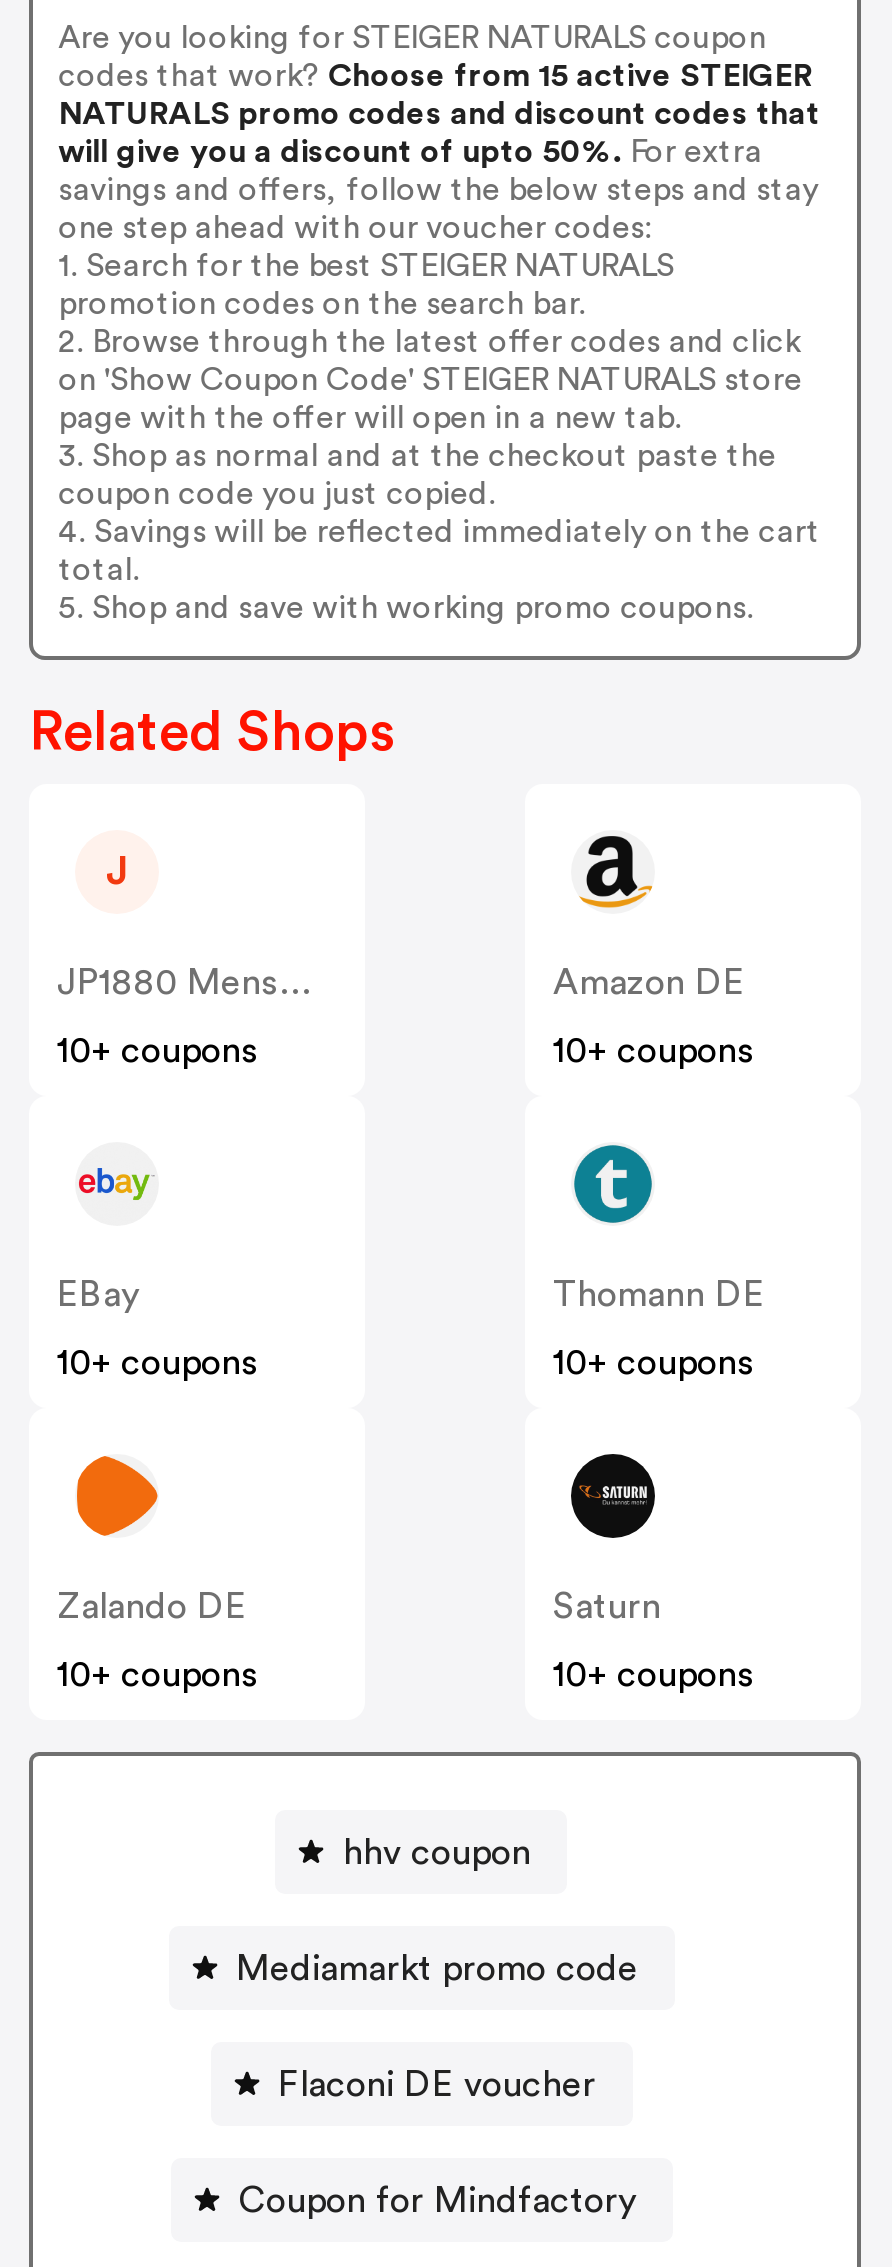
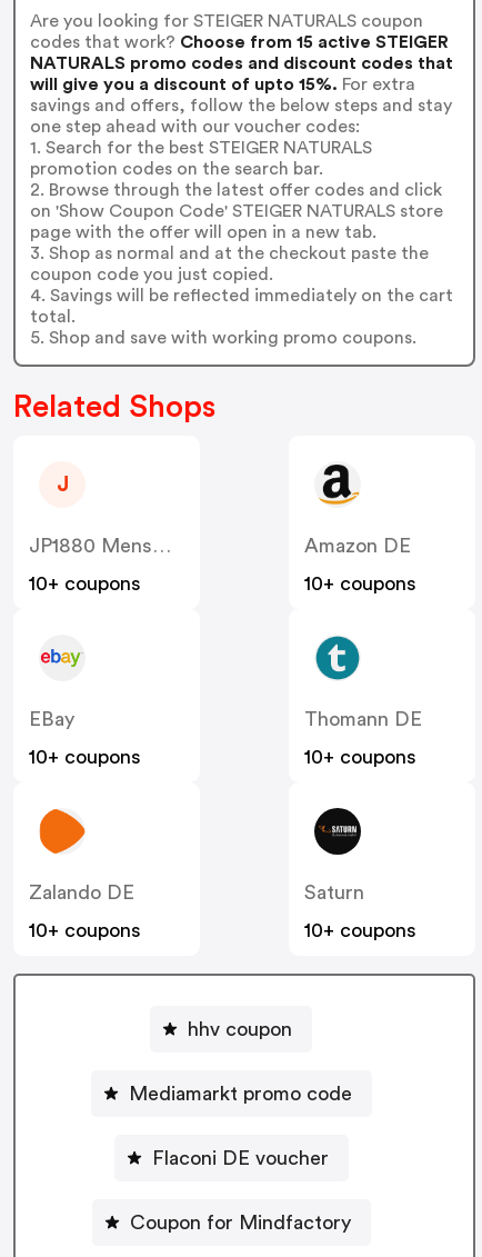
- will give you a discount of upto 50%. For extra
+ will give you a discount of upto 15%. For extra
